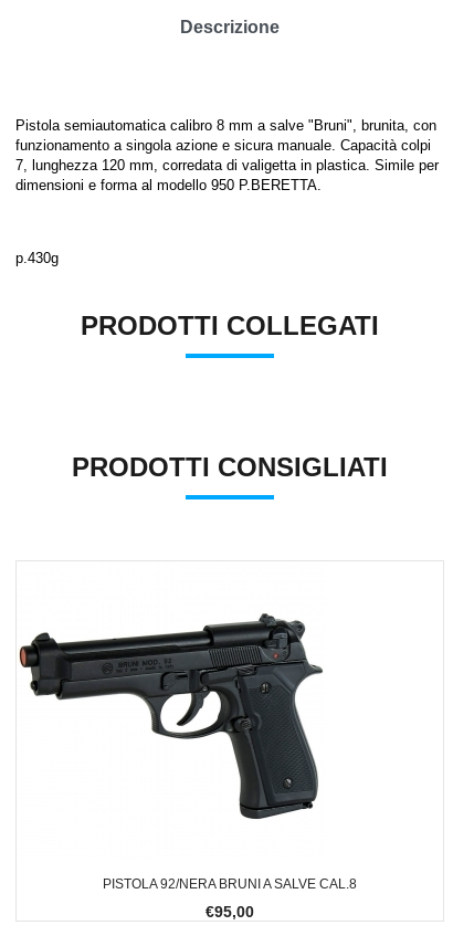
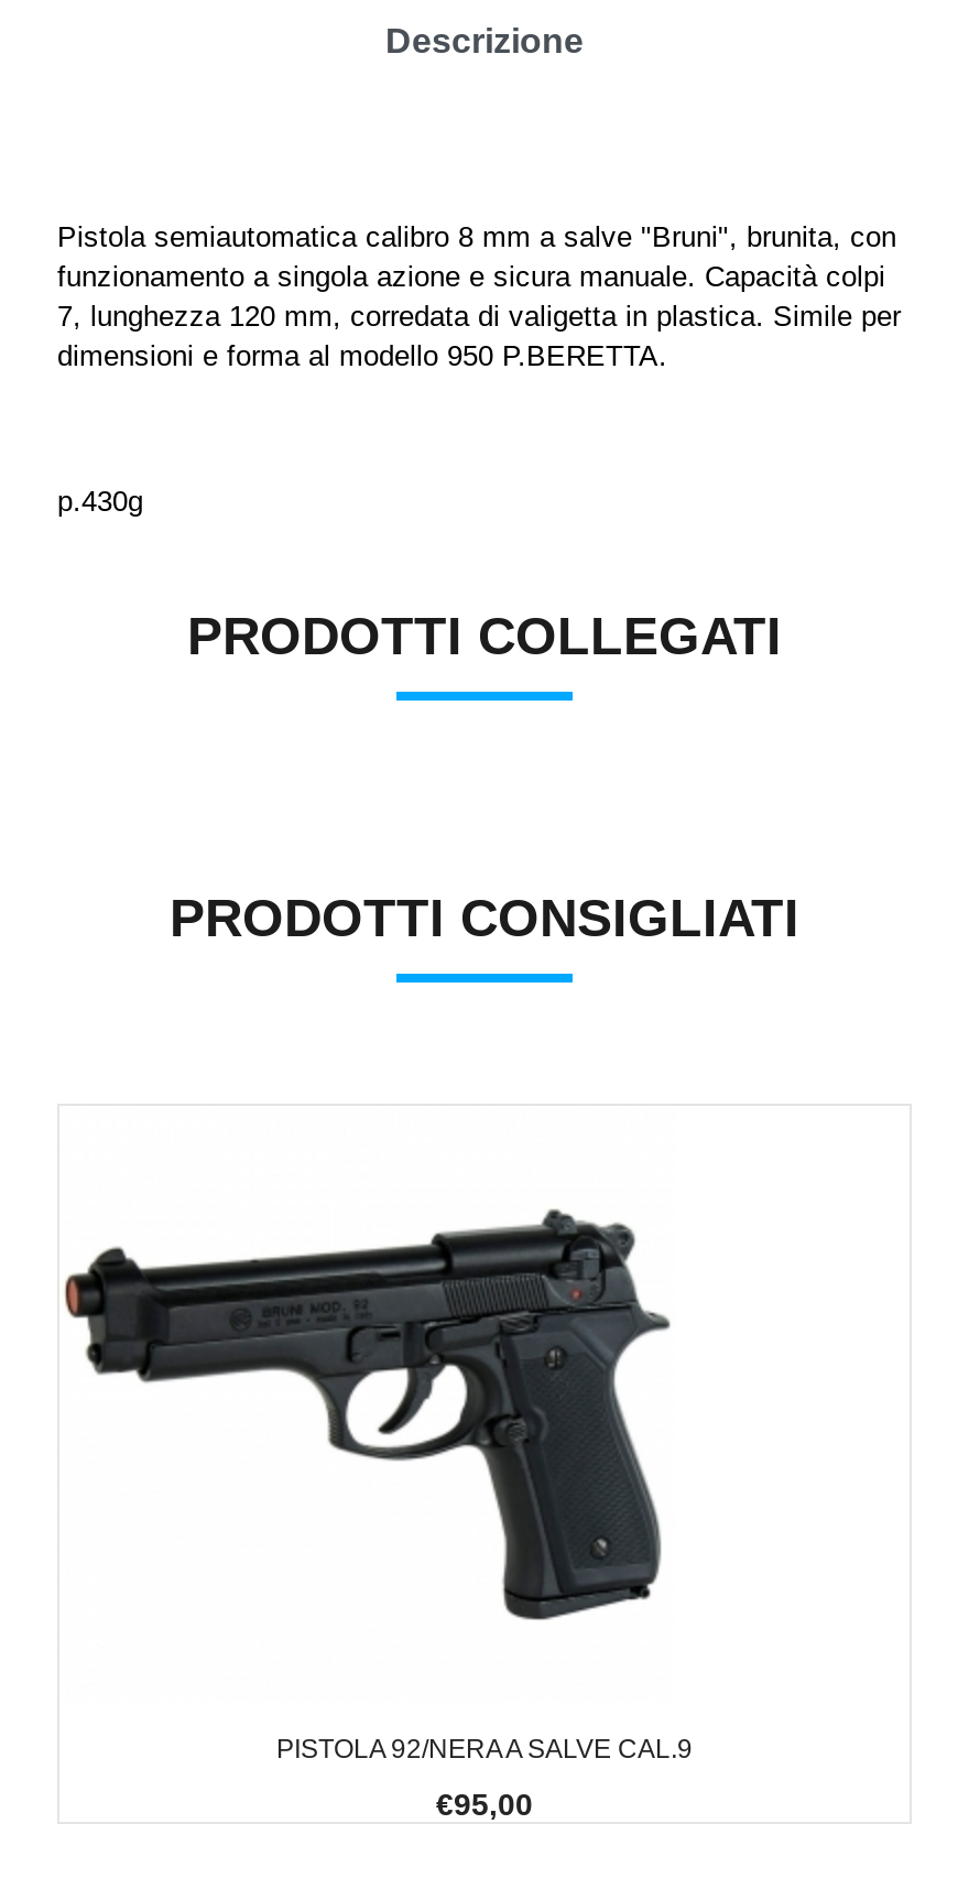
- PISTOLA 92/NERA BRUNI A SALVE CAL.8
+ PISTOLA 92/NERA A SALVE CAL.9
